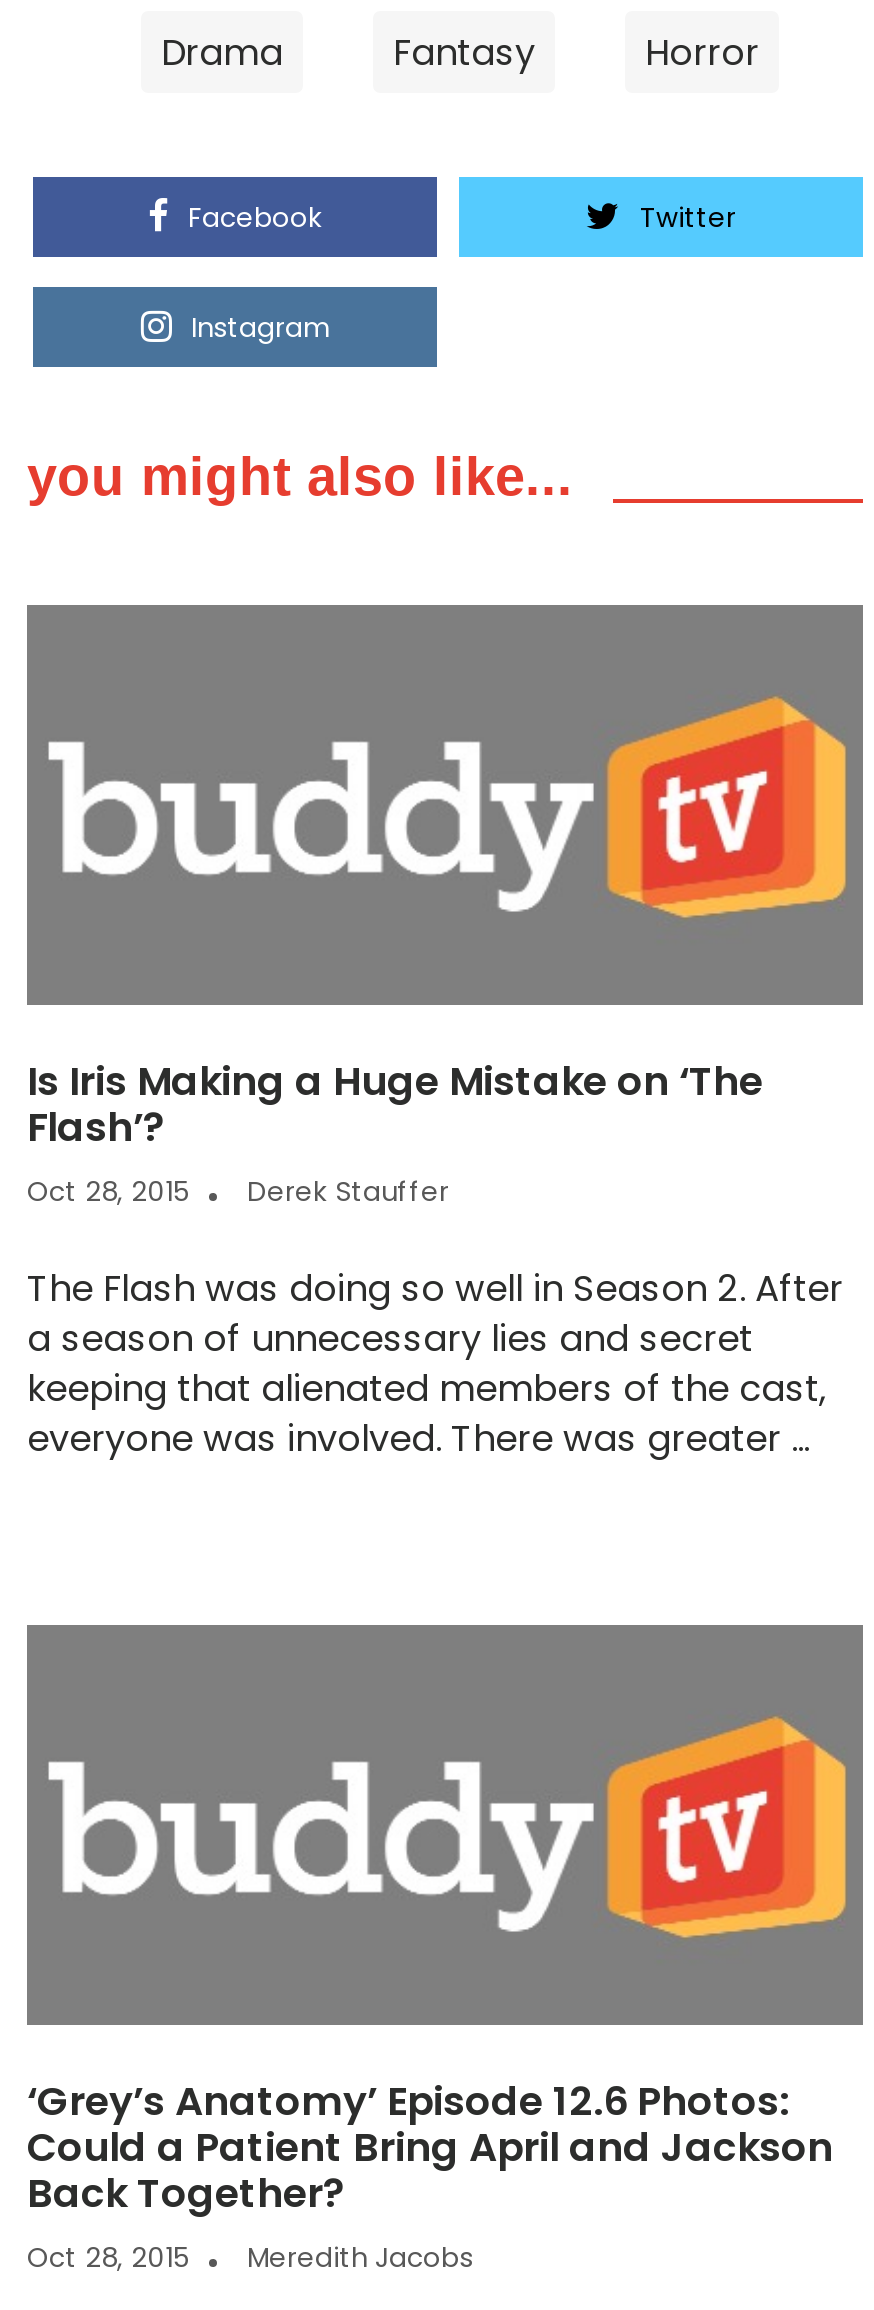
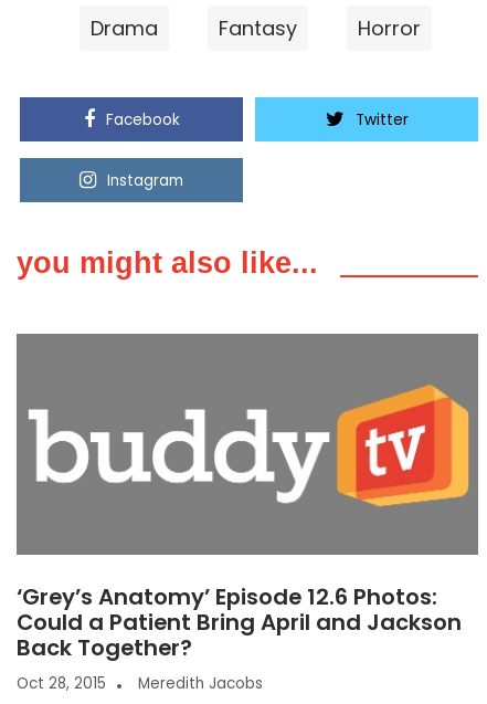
- Is Iris Making a Huge Mistake on ‘The
- Flash’?
- Oct 28, 2015
- Derek Stauffer
- The Flash was doing so well in Season 2. After
- a season of unnecessary lies and secret
- keeping that alienated members of the cast,
- everyone was involved. There was greater ...
